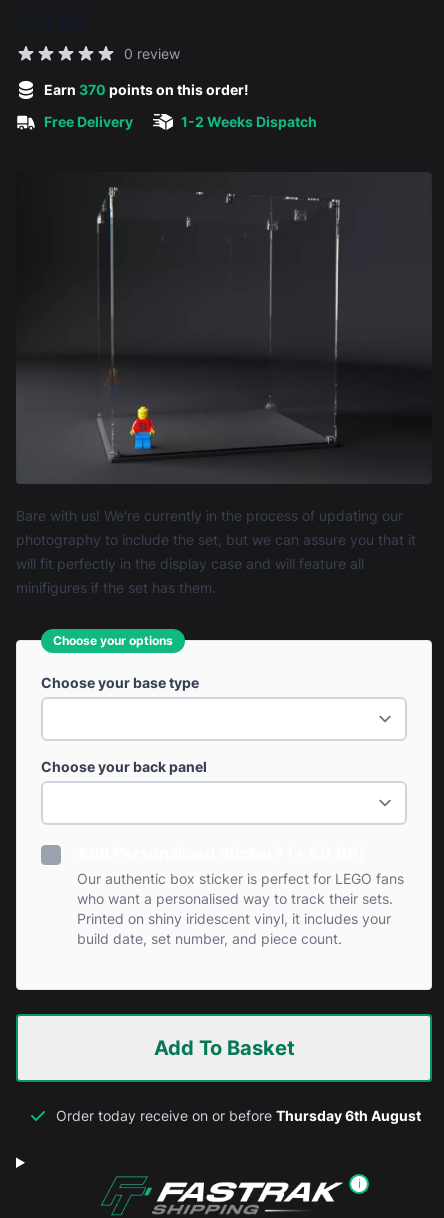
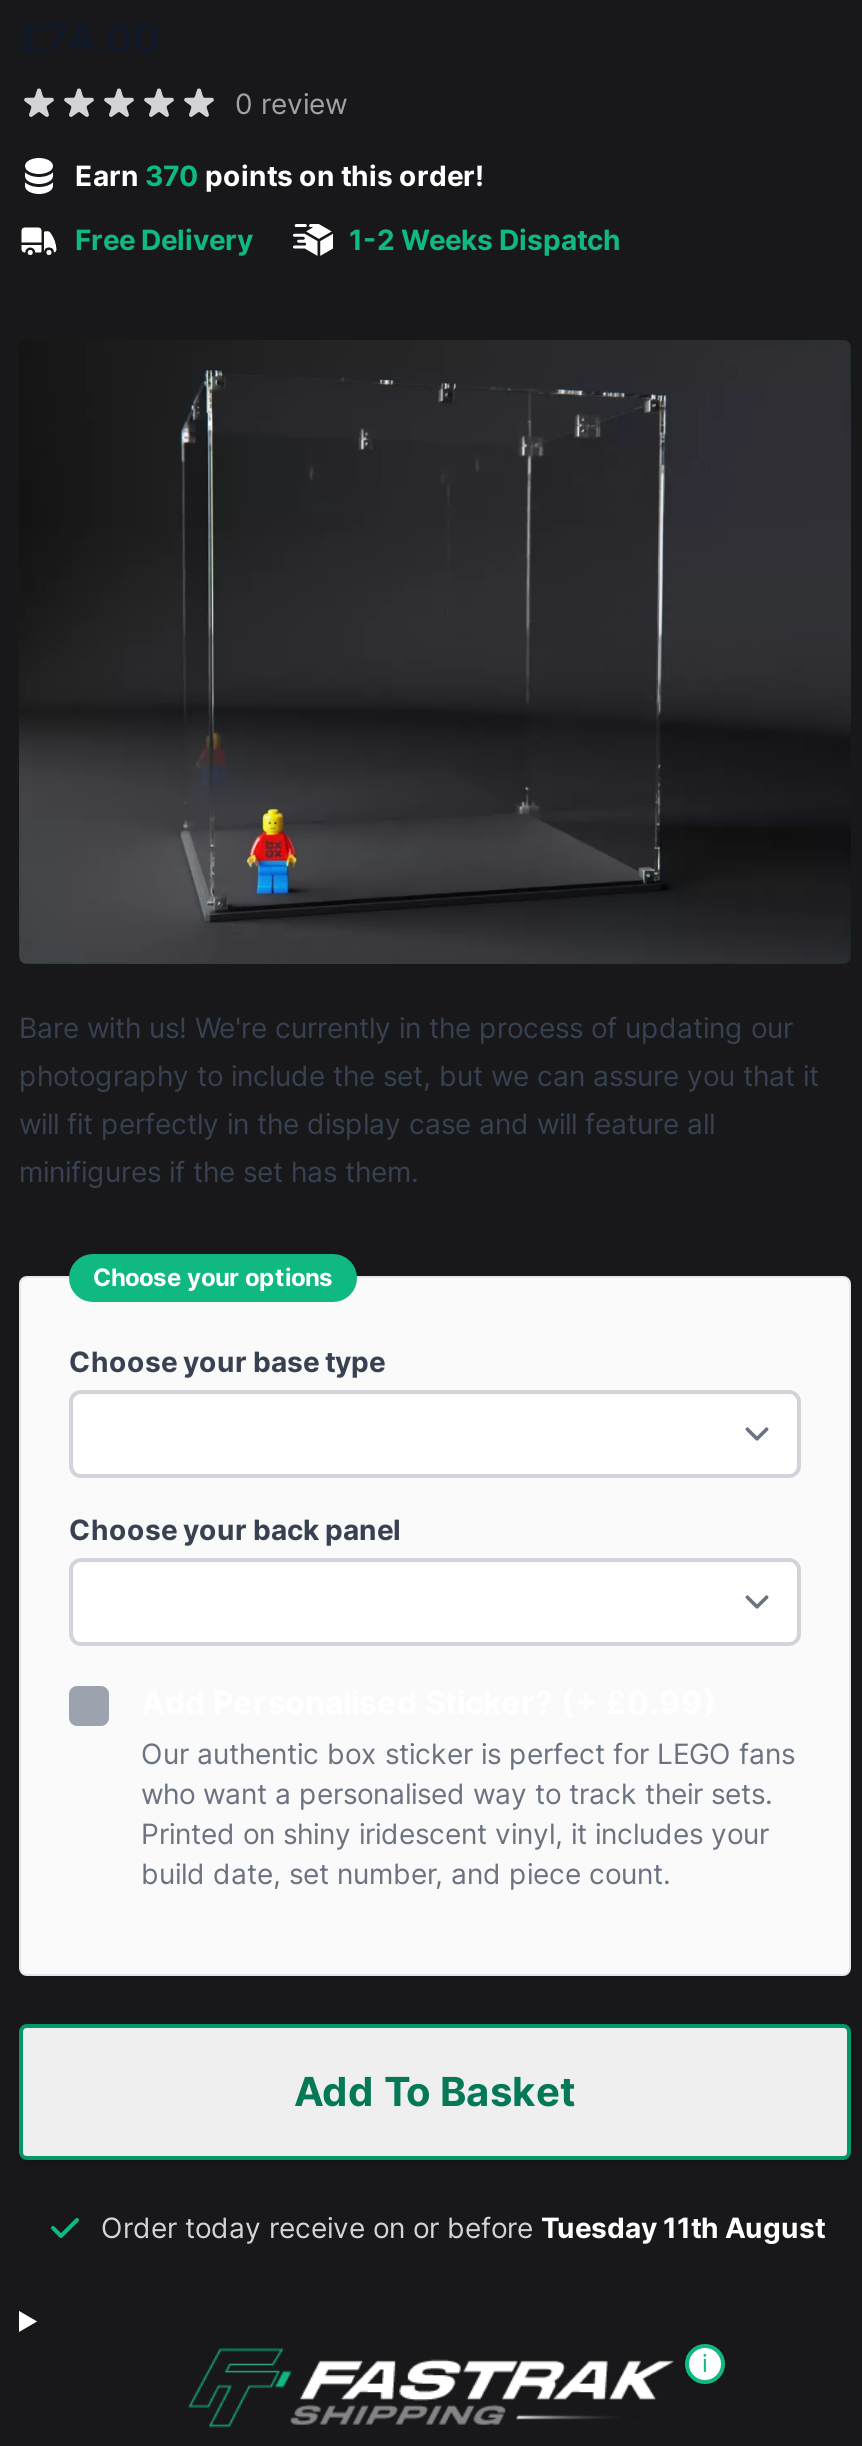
- Order today receive on or before Thursday 6th August
+ Order today receive on or before Tuesday 11th August
